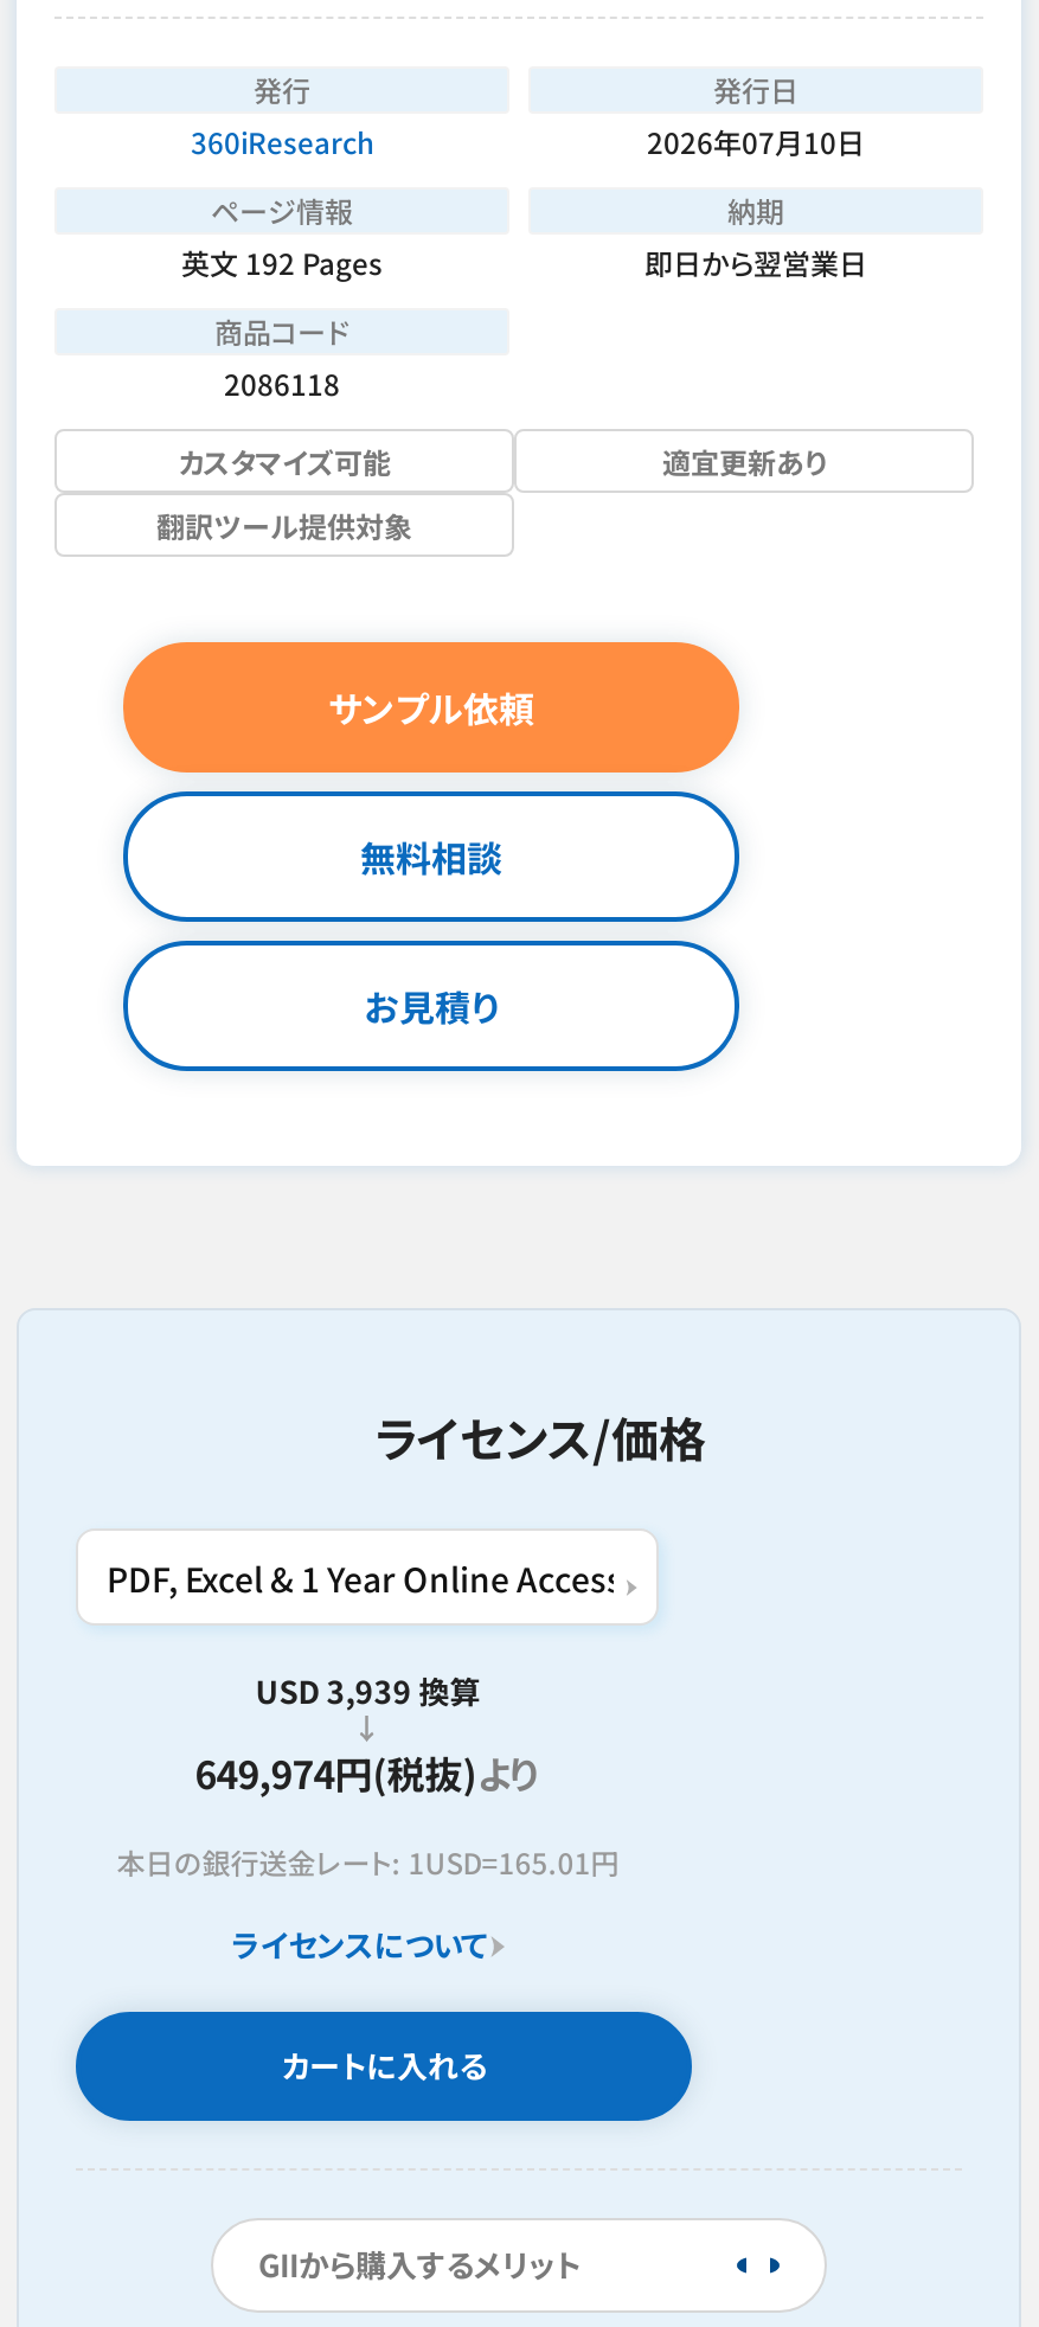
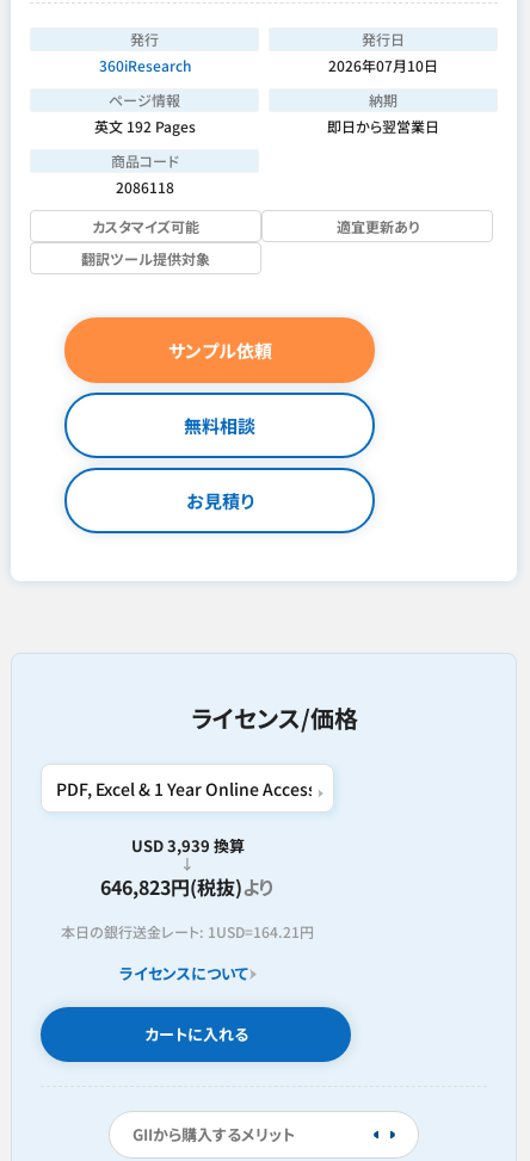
- 649,974円(税抜)より
+ 646,823円(税抜)より

- 本日の銀行送金レート: 1USD=165.01円
+ 本日の銀行送金レート: 1USD=164.21円
